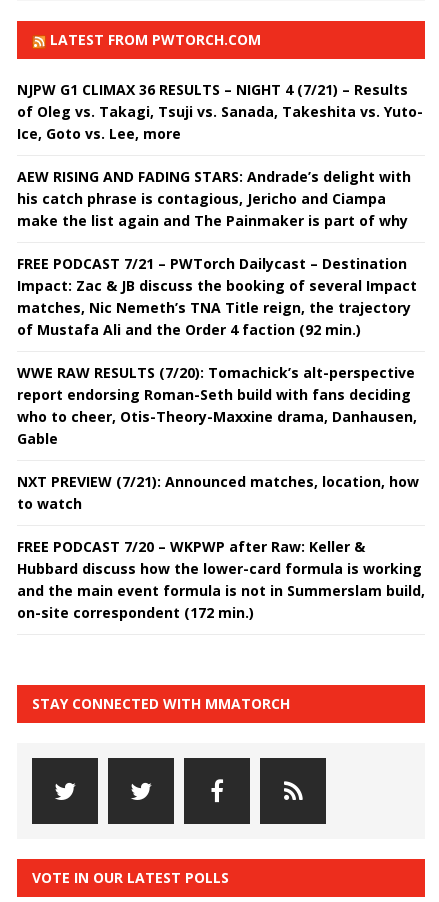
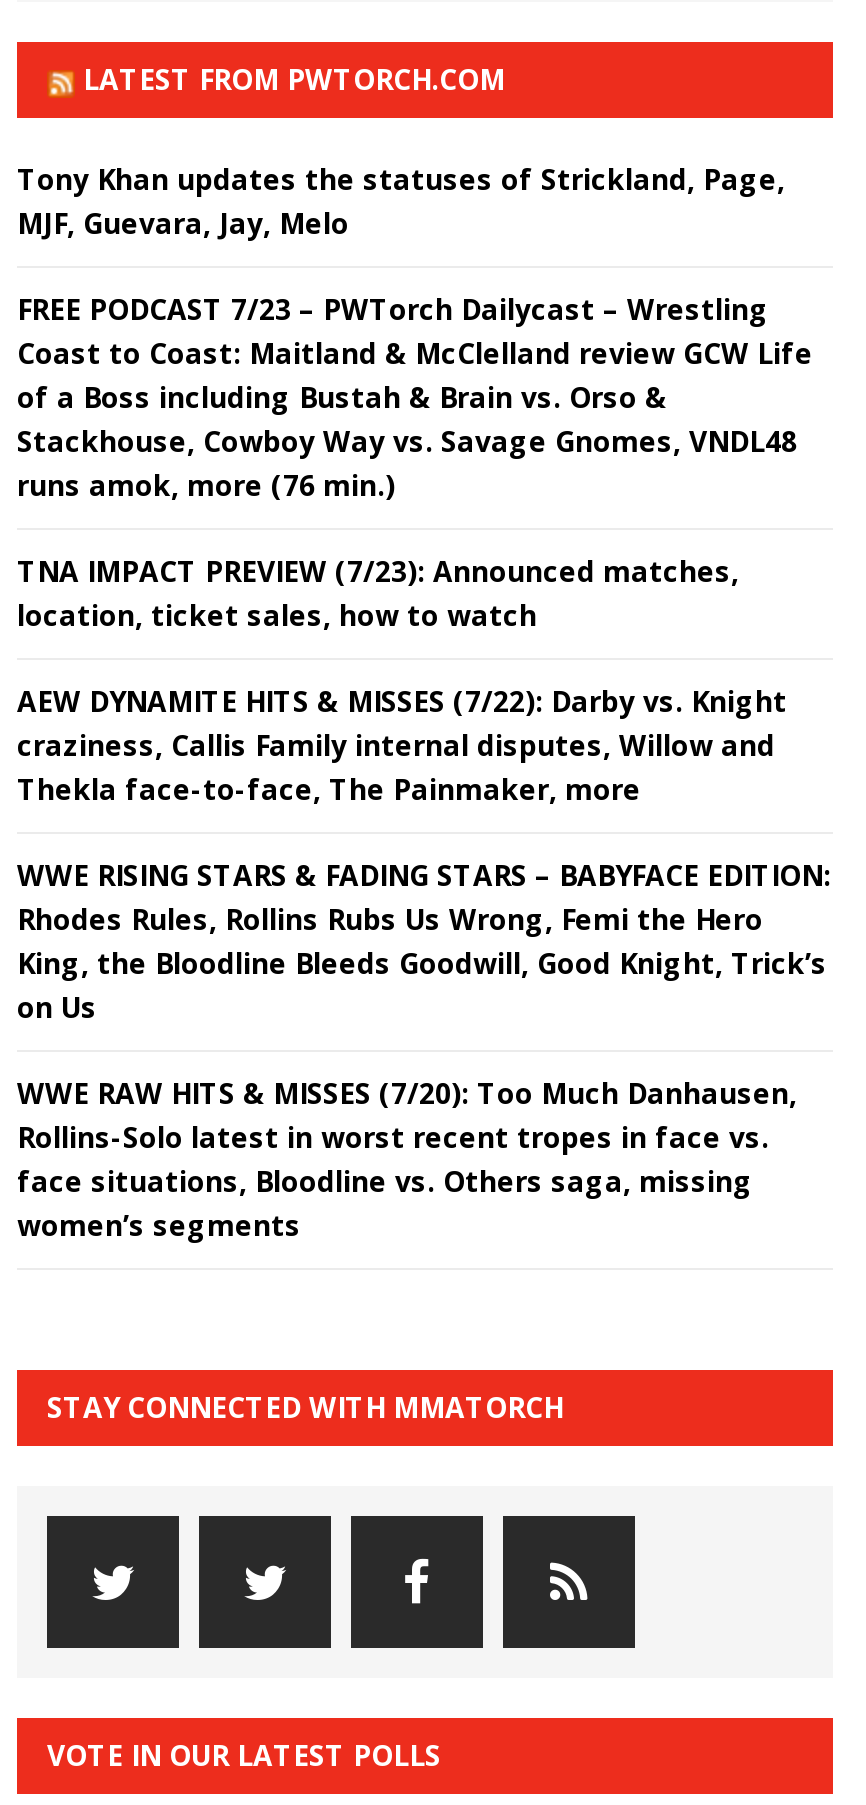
- NJPW G1 CLIMAX 36 RESULTS – NIGHT 4 (7/21) – Results
- of Oleg vs. Takagi, Tsuji vs. Sanada, Takeshita vs. Yuto-
- Ice, Goto vs. Lee, more
+ Tony Khan updates the statuses of Strickland, Page,
+ MJF, Guevara, Jay, Melo

- AEW RISING AND FADING STARS: Andrade’s delight with
- his catch phrase is contagious, Jericho and Ciampa
- make the list again and The Painmaker is part of why
+ FREE PODCAST 7/23 – PWTorch Dailycast – Wrestling
+ Coast to Coast: Maitland & McClelland review GCW Life
+ of a Boss including Bustah & Brain vs. Orso &
+ Stackhouse, Cowboy Way vs. Savage Gnomes, VNDL48
+ runs amok, more (76 min.)

- FREE PODCAST 7/21 – PWTorch Dailycast – Destination
- Impact: Zac & JB discuss the booking of several Impact
- matches, Nic Nemeth’s TNA Title reign, the trajectory
- of Mustafa Ali and the Order 4 faction (92 min.)
+ TNA IMPACT PREVIEW (7/23): Announced matches,
+ location, ticket sales, how to watch

- WWE RAW RESULTS (7/20): Tomachick’s alt-perspective
- report endorsing Roman-Seth build with fans deciding
- who to cheer, Otis-Theory-Maxxine drama, Danhausen,
- Gable
+ AEW DYNAMITE HITS & MISSES (7/22): Darby vs. Knight
+ craziness, Callis Family internal disputes, Willow and
+ Thekla face-to-face, The Painmaker, more

- NXT PREVIEW (7/21): Announced matches, location, how
- to watch
+ WWE RISING STARS & FADING STARS – BABYFACE EDITION:
+ Rhodes Rules, Rollins Rubs Us Wrong, Femi the Hero
+ King, the Bloodline Bleeds Goodwill, Good Knight, Trick’s
+ on Us

- FREE PODCAST 7/20 – WKPWP after Raw: Keller &
- Hubbard discuss how the lower-card formula is working
- and the main event formula is not in Summerslam build,
- on-site correspondent (172 min.)
+ WWE RAW HITS & MISSES (7/20): Too Much Danhausen,
+ Rollins-Solo latest in worst recent tropes in face vs.
+ face situations, Bloodline vs. Others saga, missing
+ women’s segments
